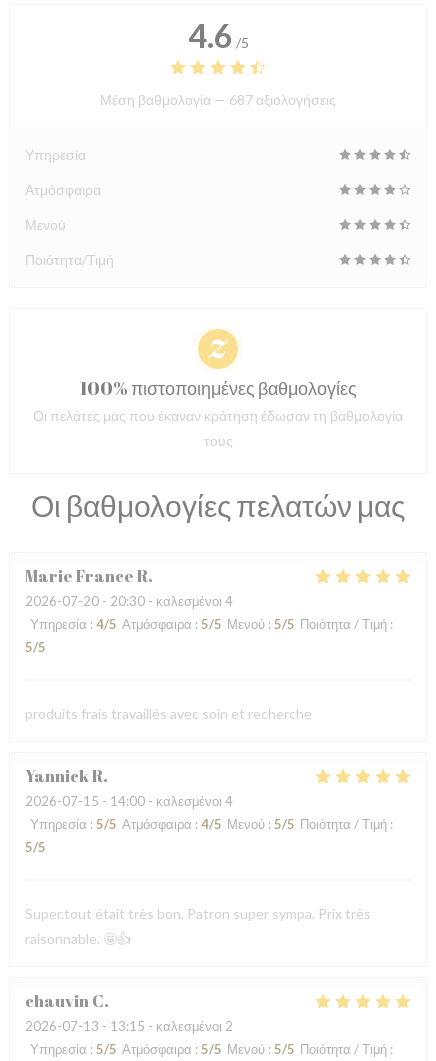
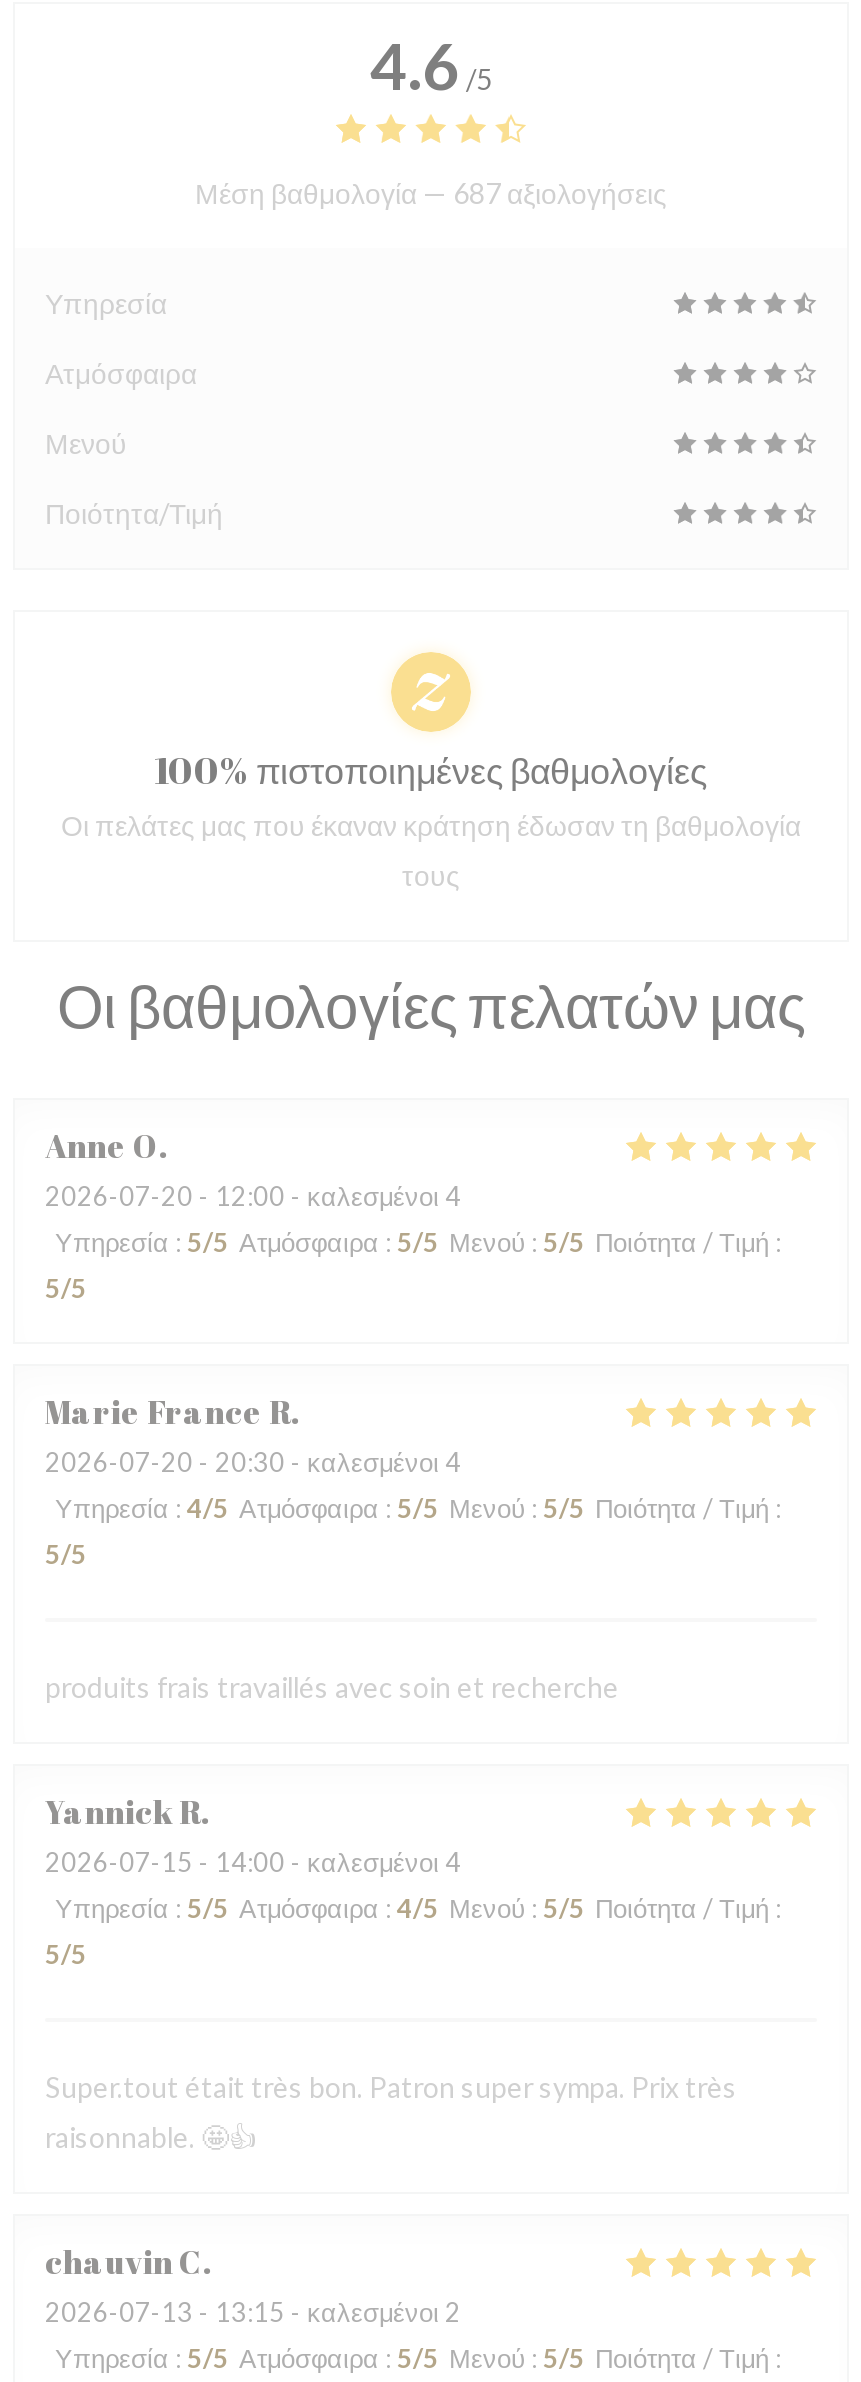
+ Anne O
+ 2026-07-20 - 12:00 - καλεσμένοι 4
+ Υπηρεσία: 5/5 Ατμόσφαιρα: 5/5 Μενού: 5/5 Ποιότητα / Τιμή:
+ 5/5
